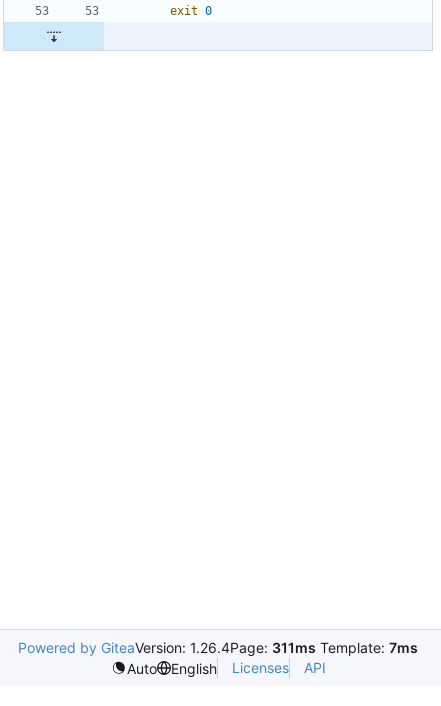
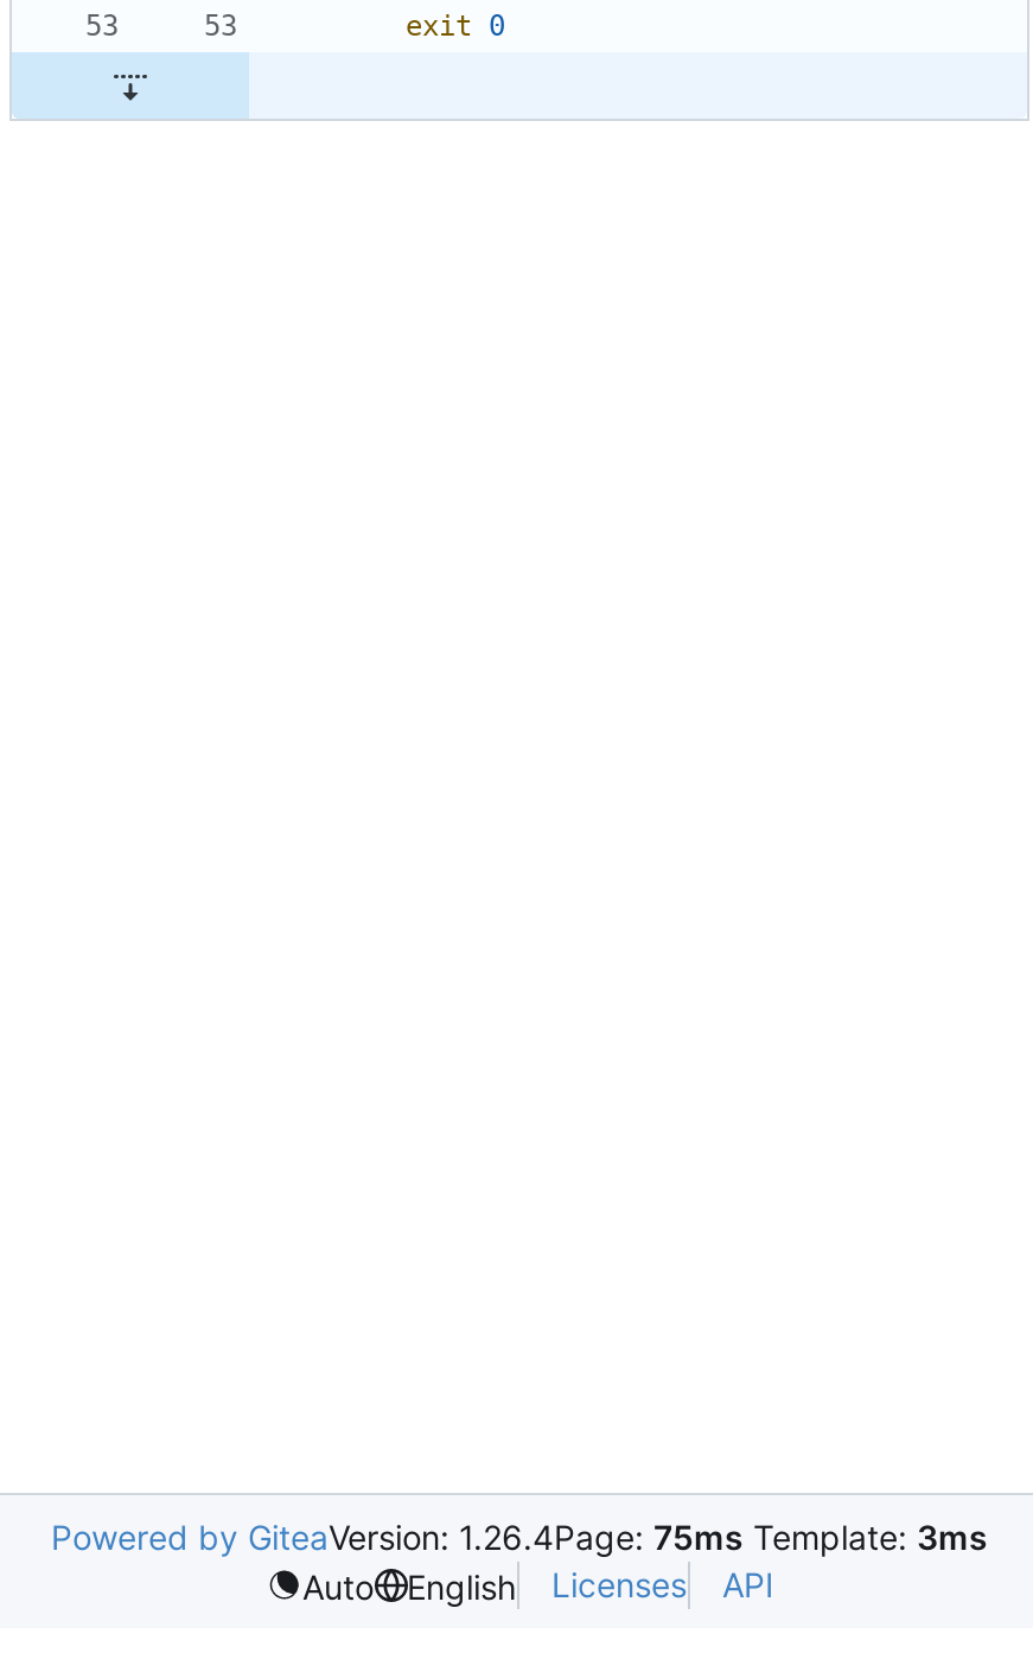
- Powered by GiteaVersion: 1.26.4Page: 311ms Template: 7ms
+ Powered by GiteaVersion: 1.26.4Page: 75ms Template: 3ms
